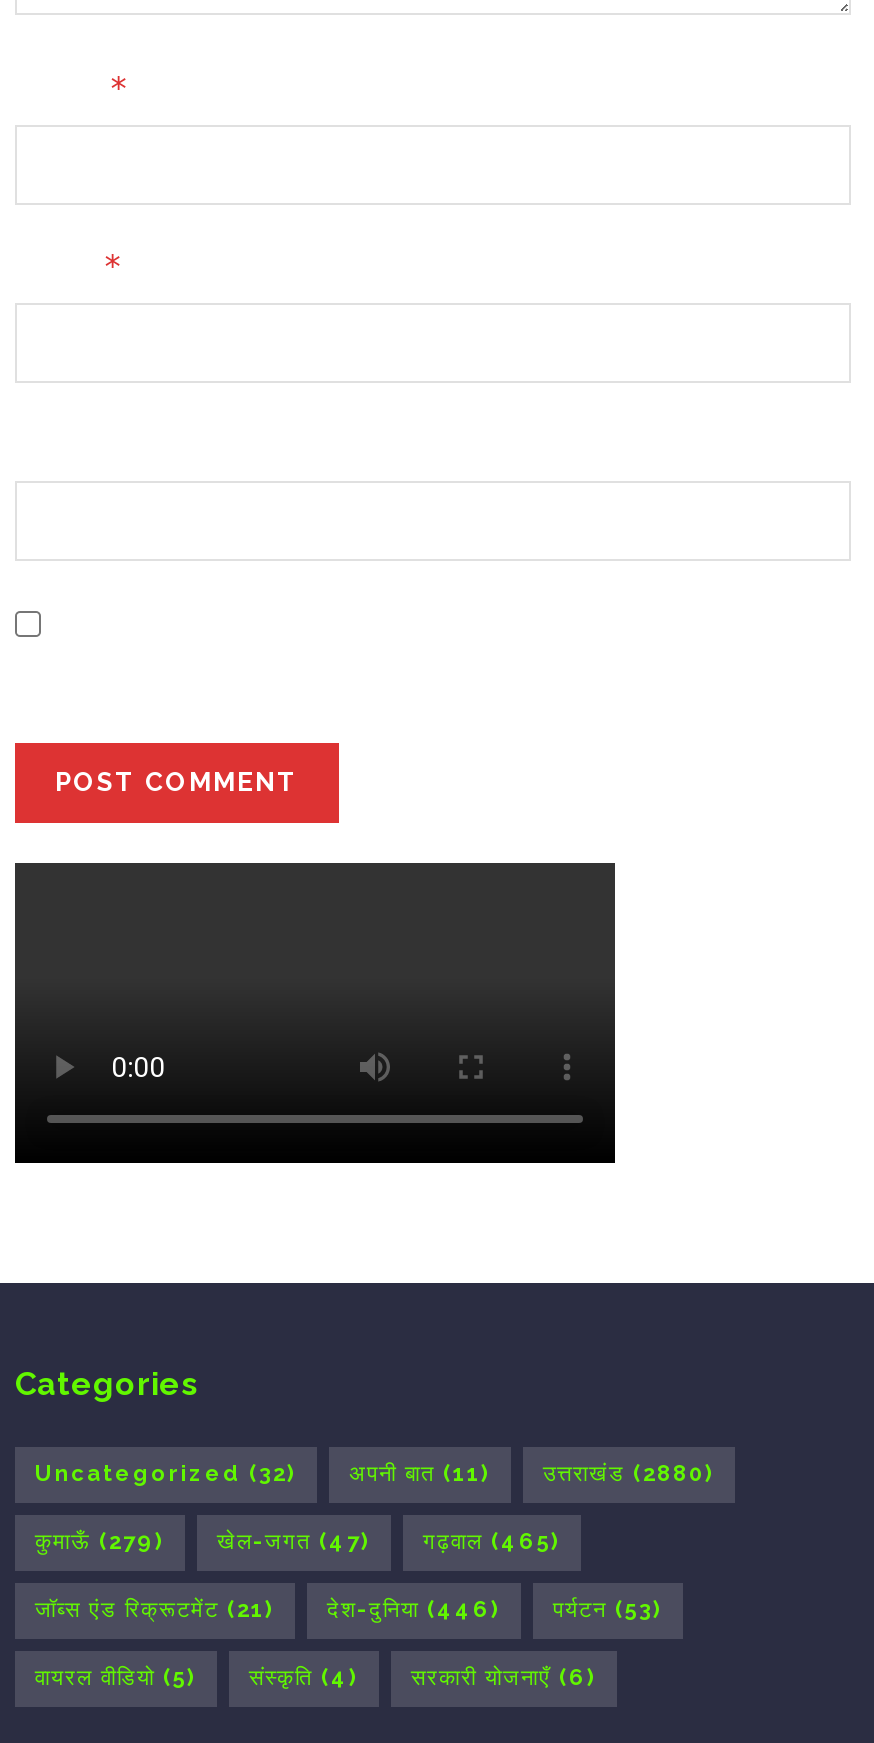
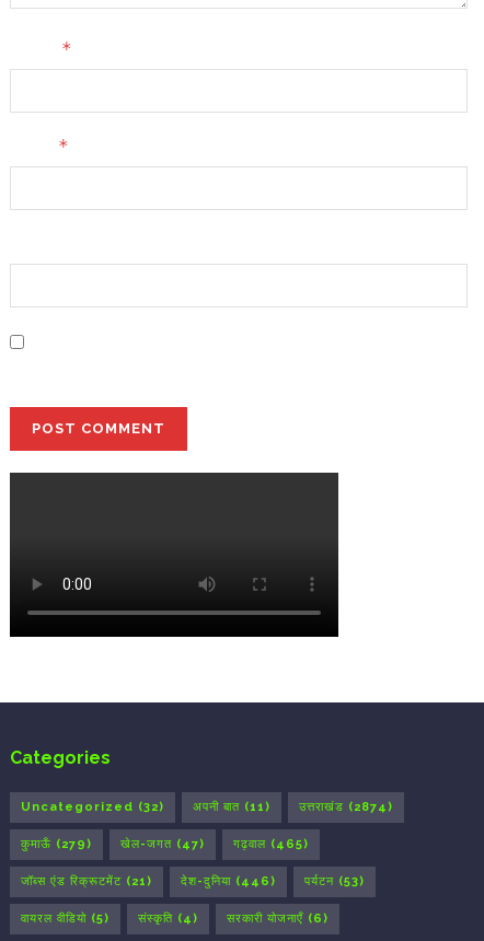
- Uncategorized (32) अपनी बात (11) उत्तराखंड (2880)
+ Uncategorized (32) अपनी बात (11) उत्तराखंड (2874)
